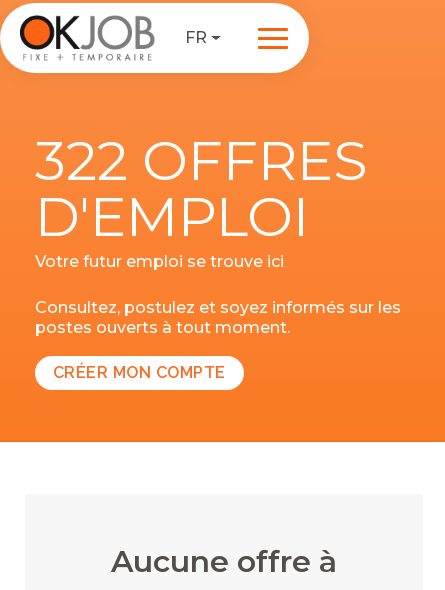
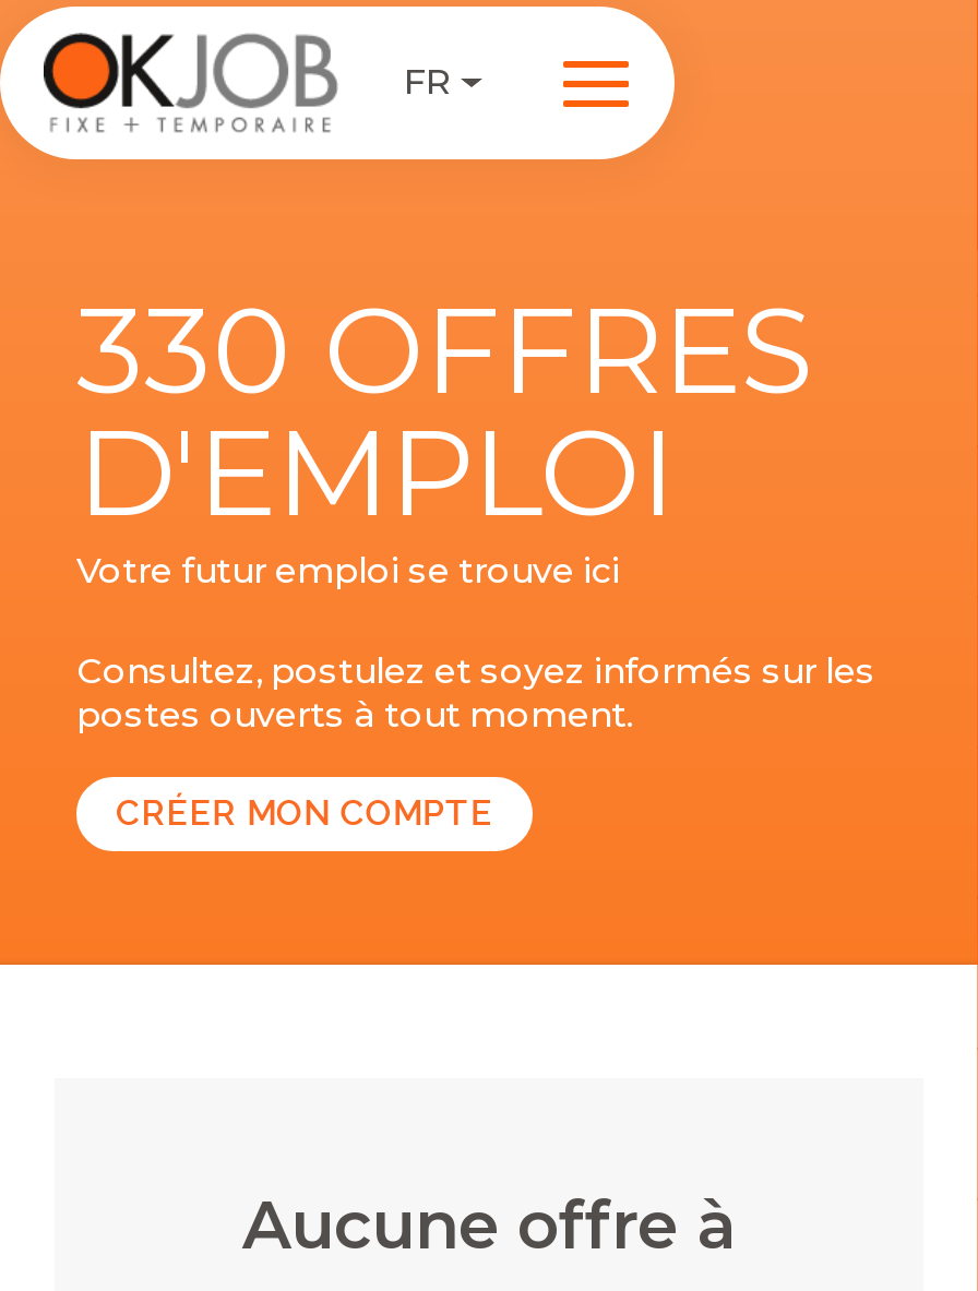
- 322 OFFRES
+ 330 OFFRES
